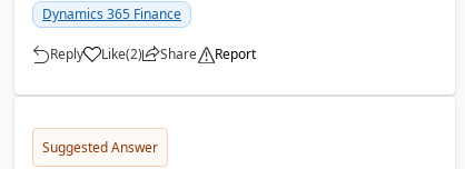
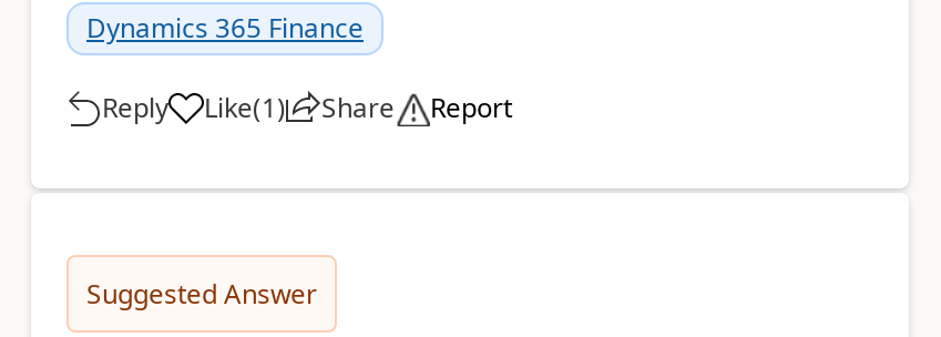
- (2)
+ (1)
